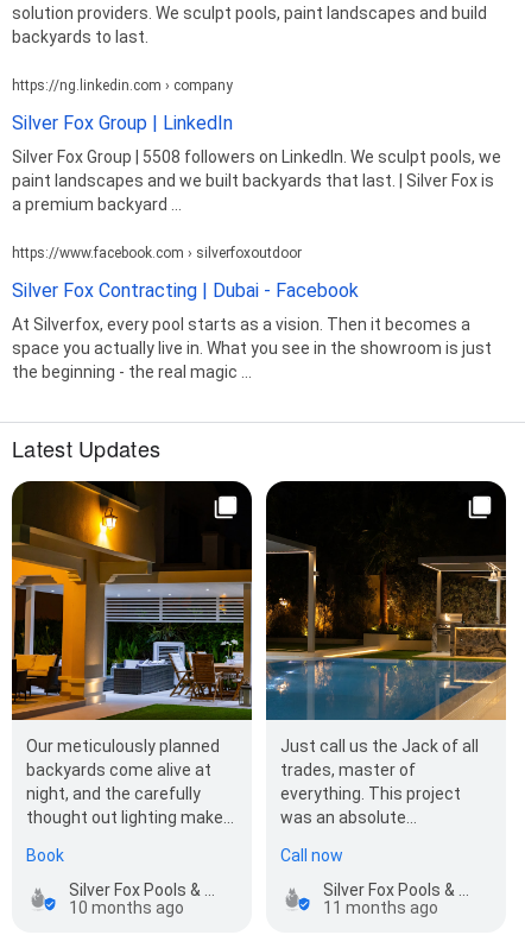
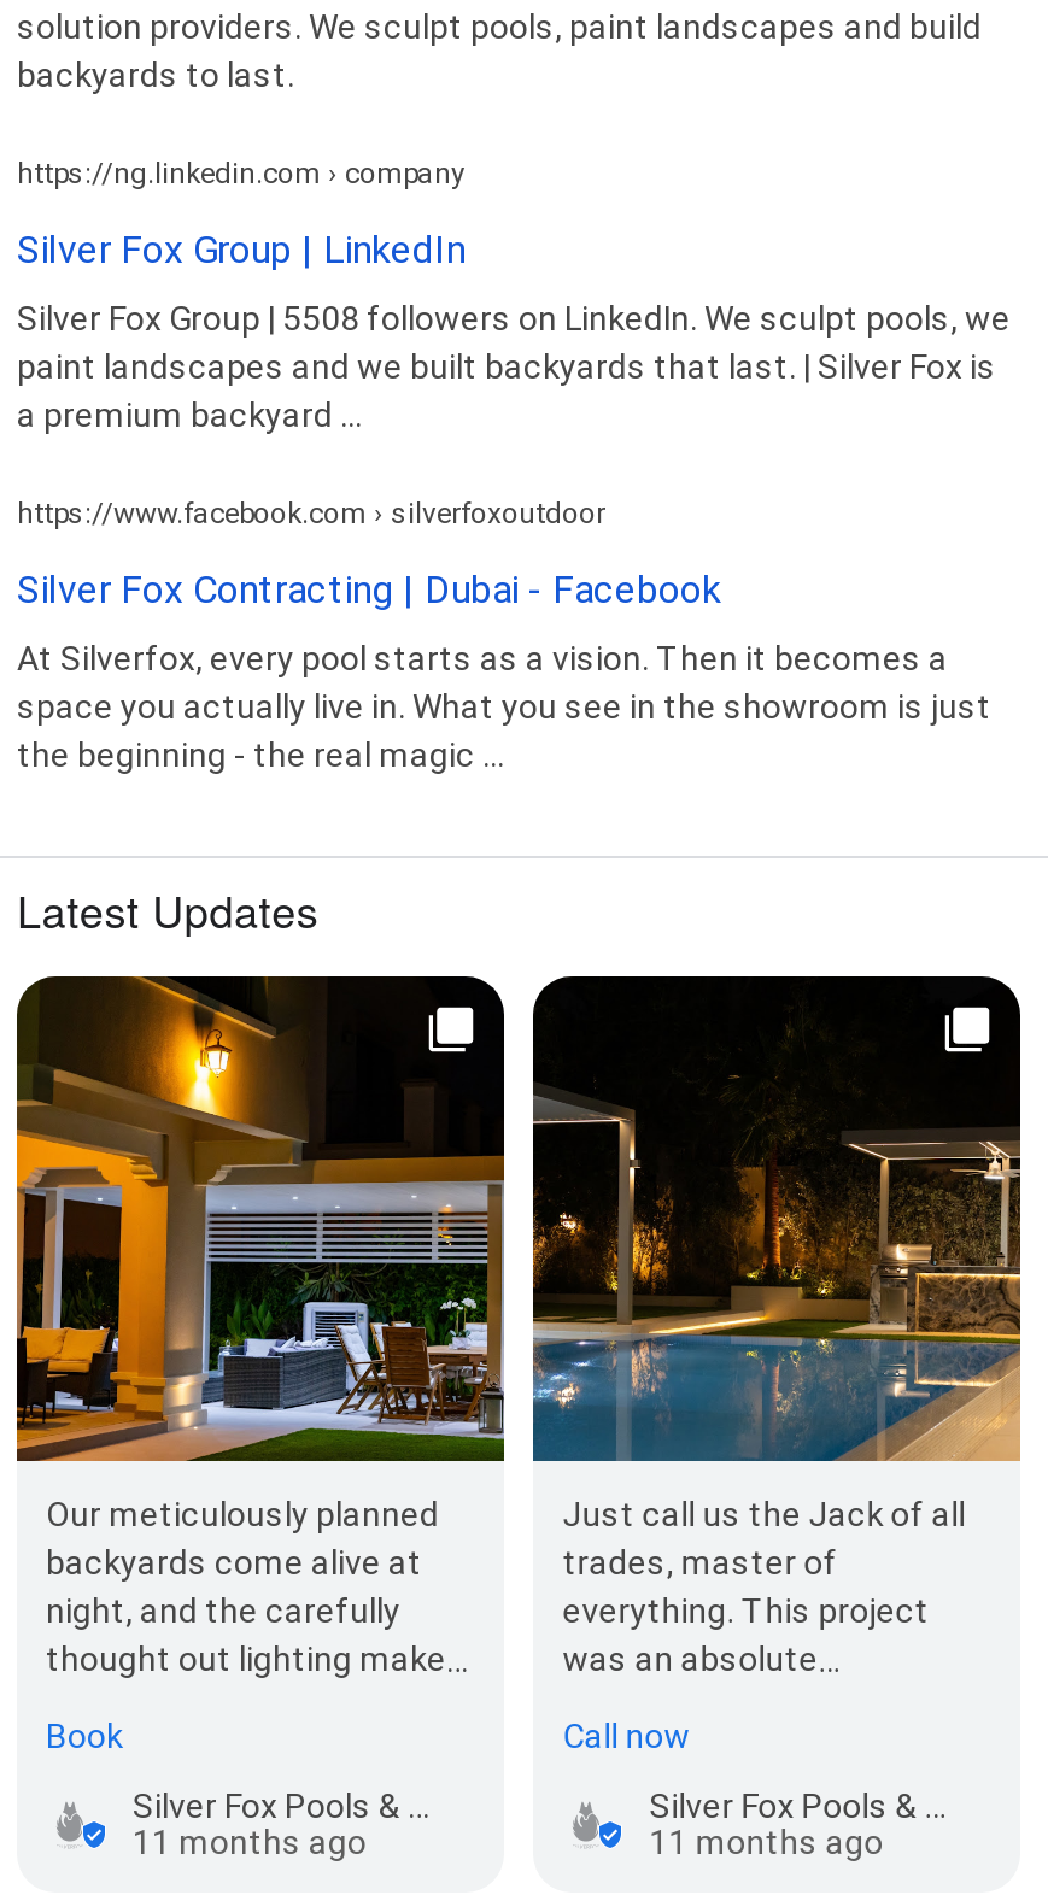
- 10 months ago
+ 11 months ago
